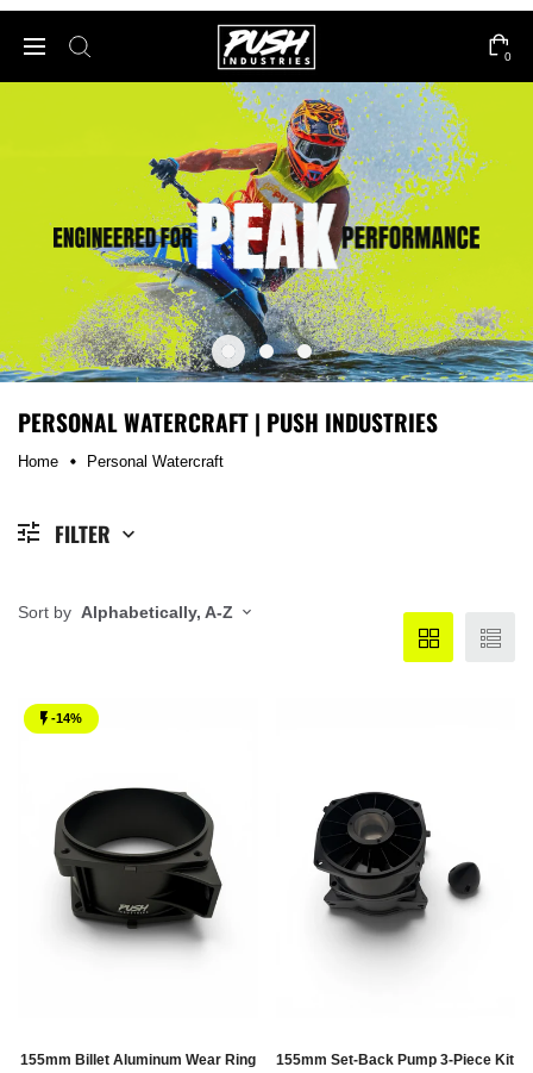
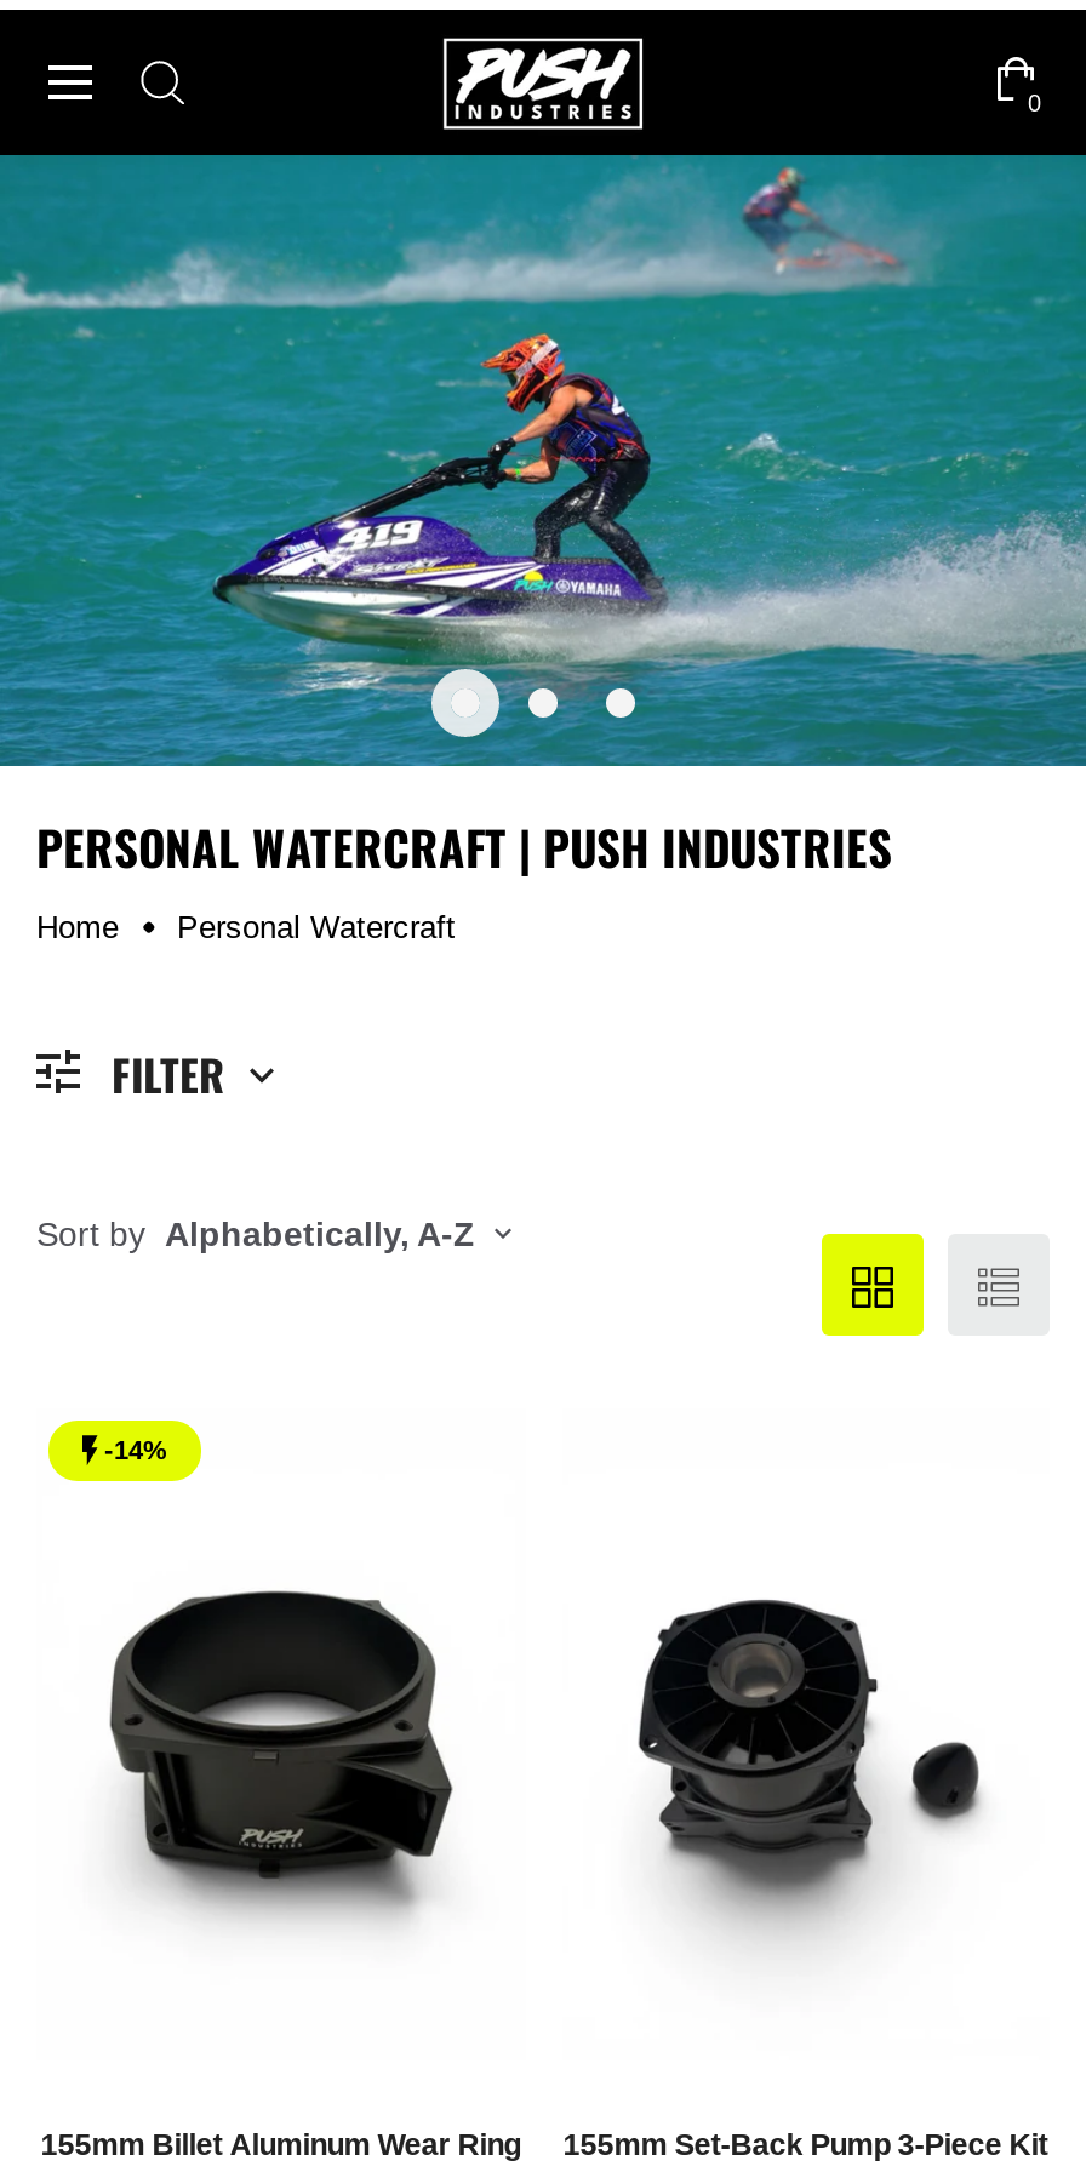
- [image]
+ [image]
